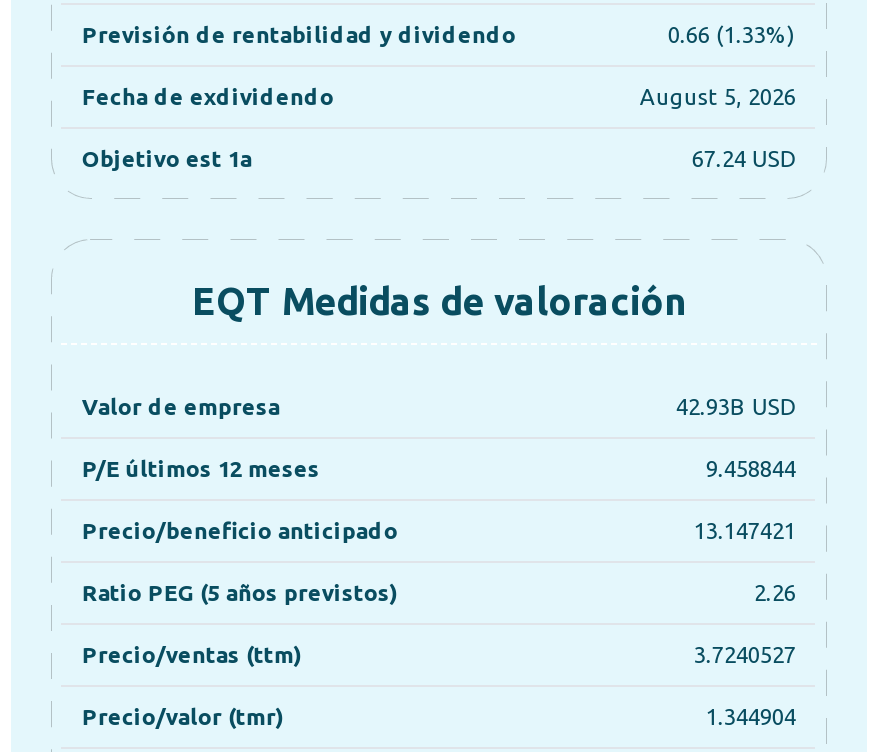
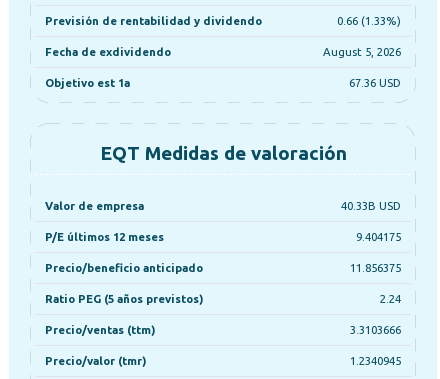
- 67.24 USD
+ 67.36 USD

- 42.93B USD
+ 40.33B USD

- 9.458844
+ 9.404175

- 13.147421
+ 11.856375

- 2.26
+ 2.24

- 3.7240527
+ 3.3103666

- 1.344904
+ 1.2340945
